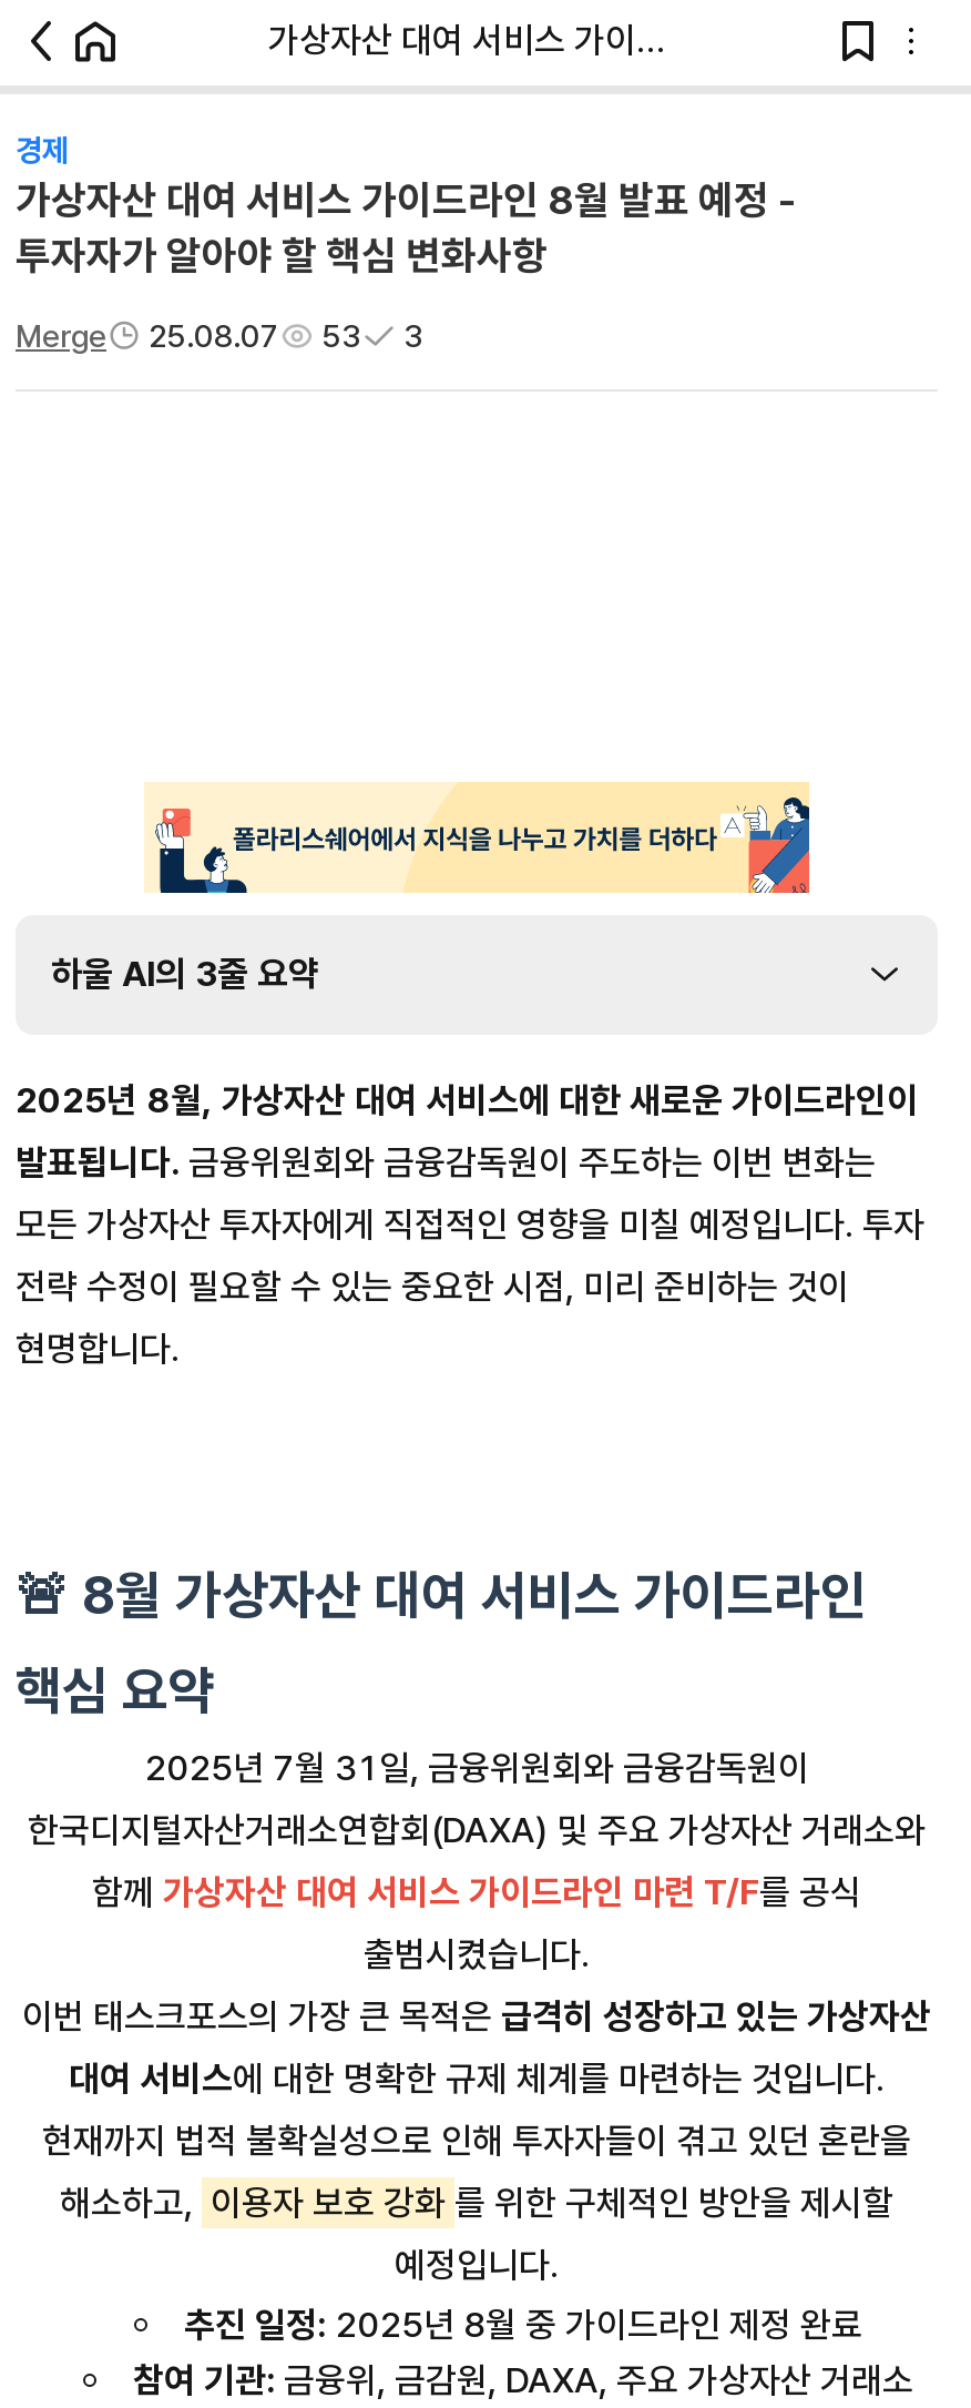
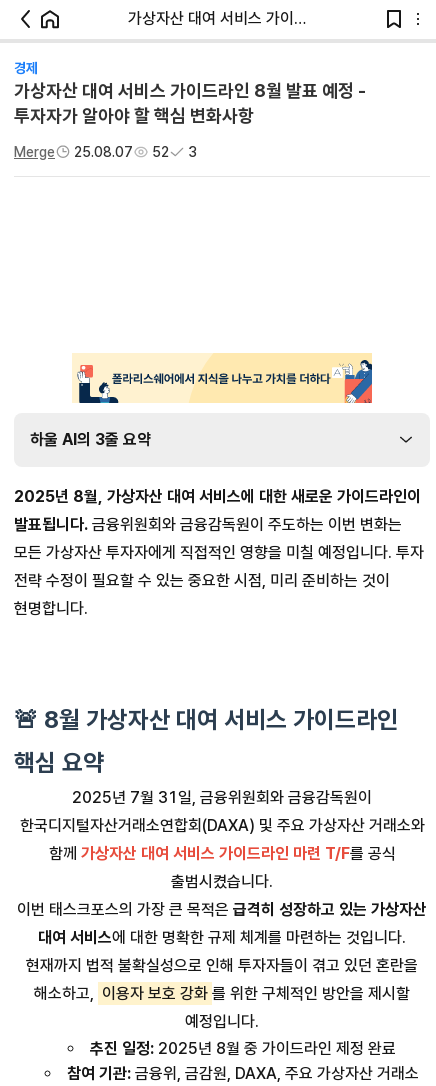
- Merge 25.08.07 53 3
+ Merge 25.08.07 52 3
